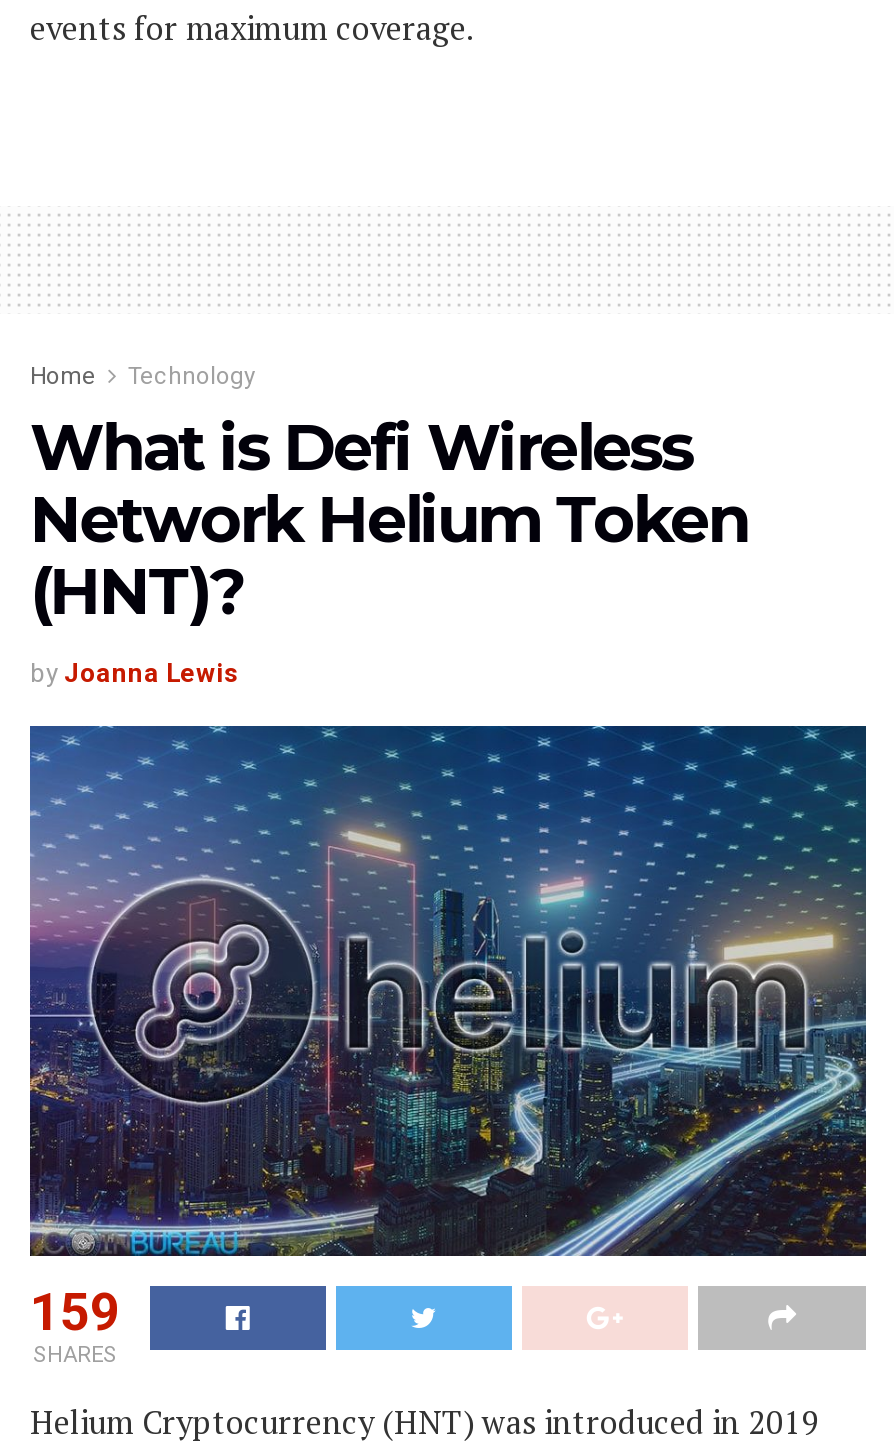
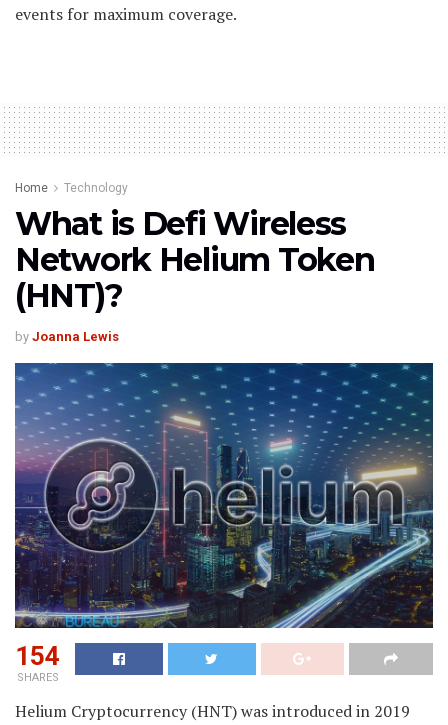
- 159
+ 154
